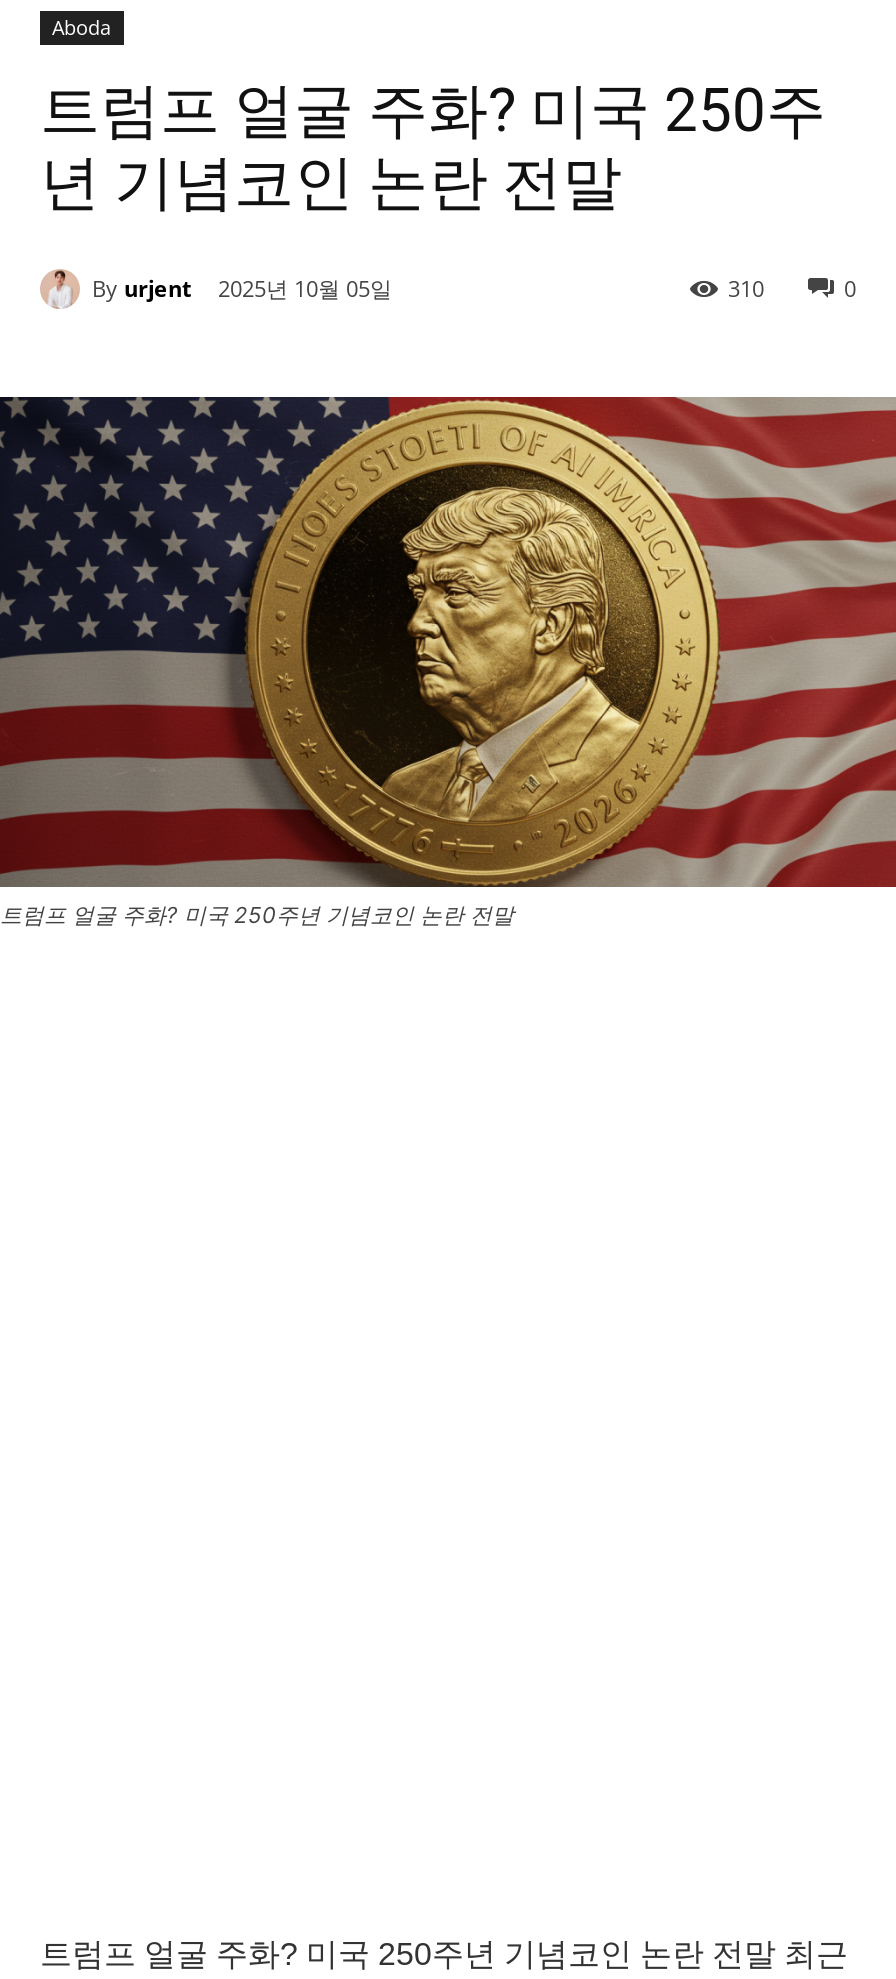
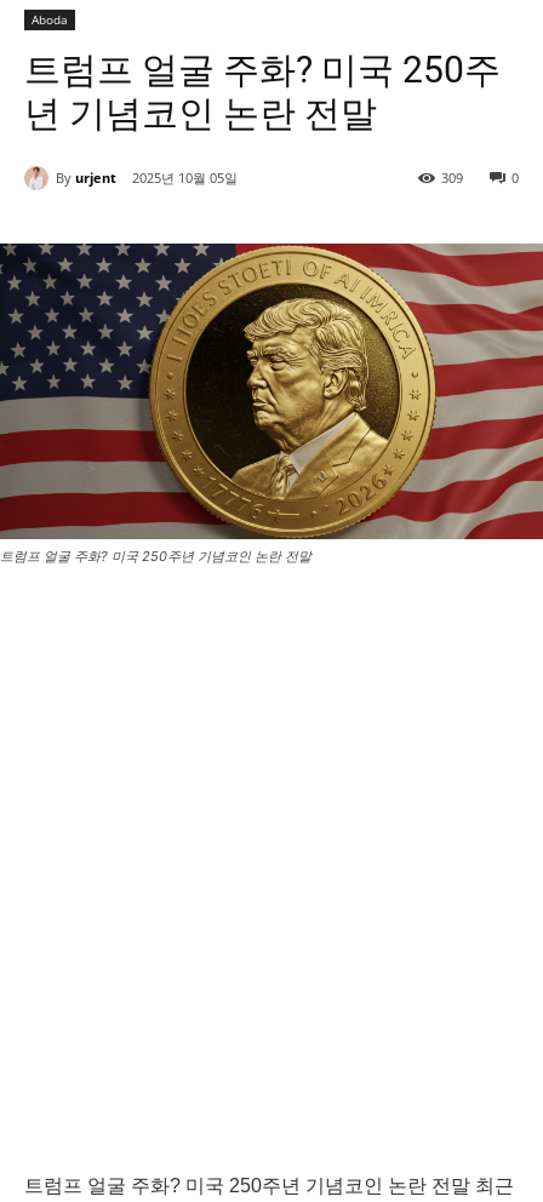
- 310
+ 309
